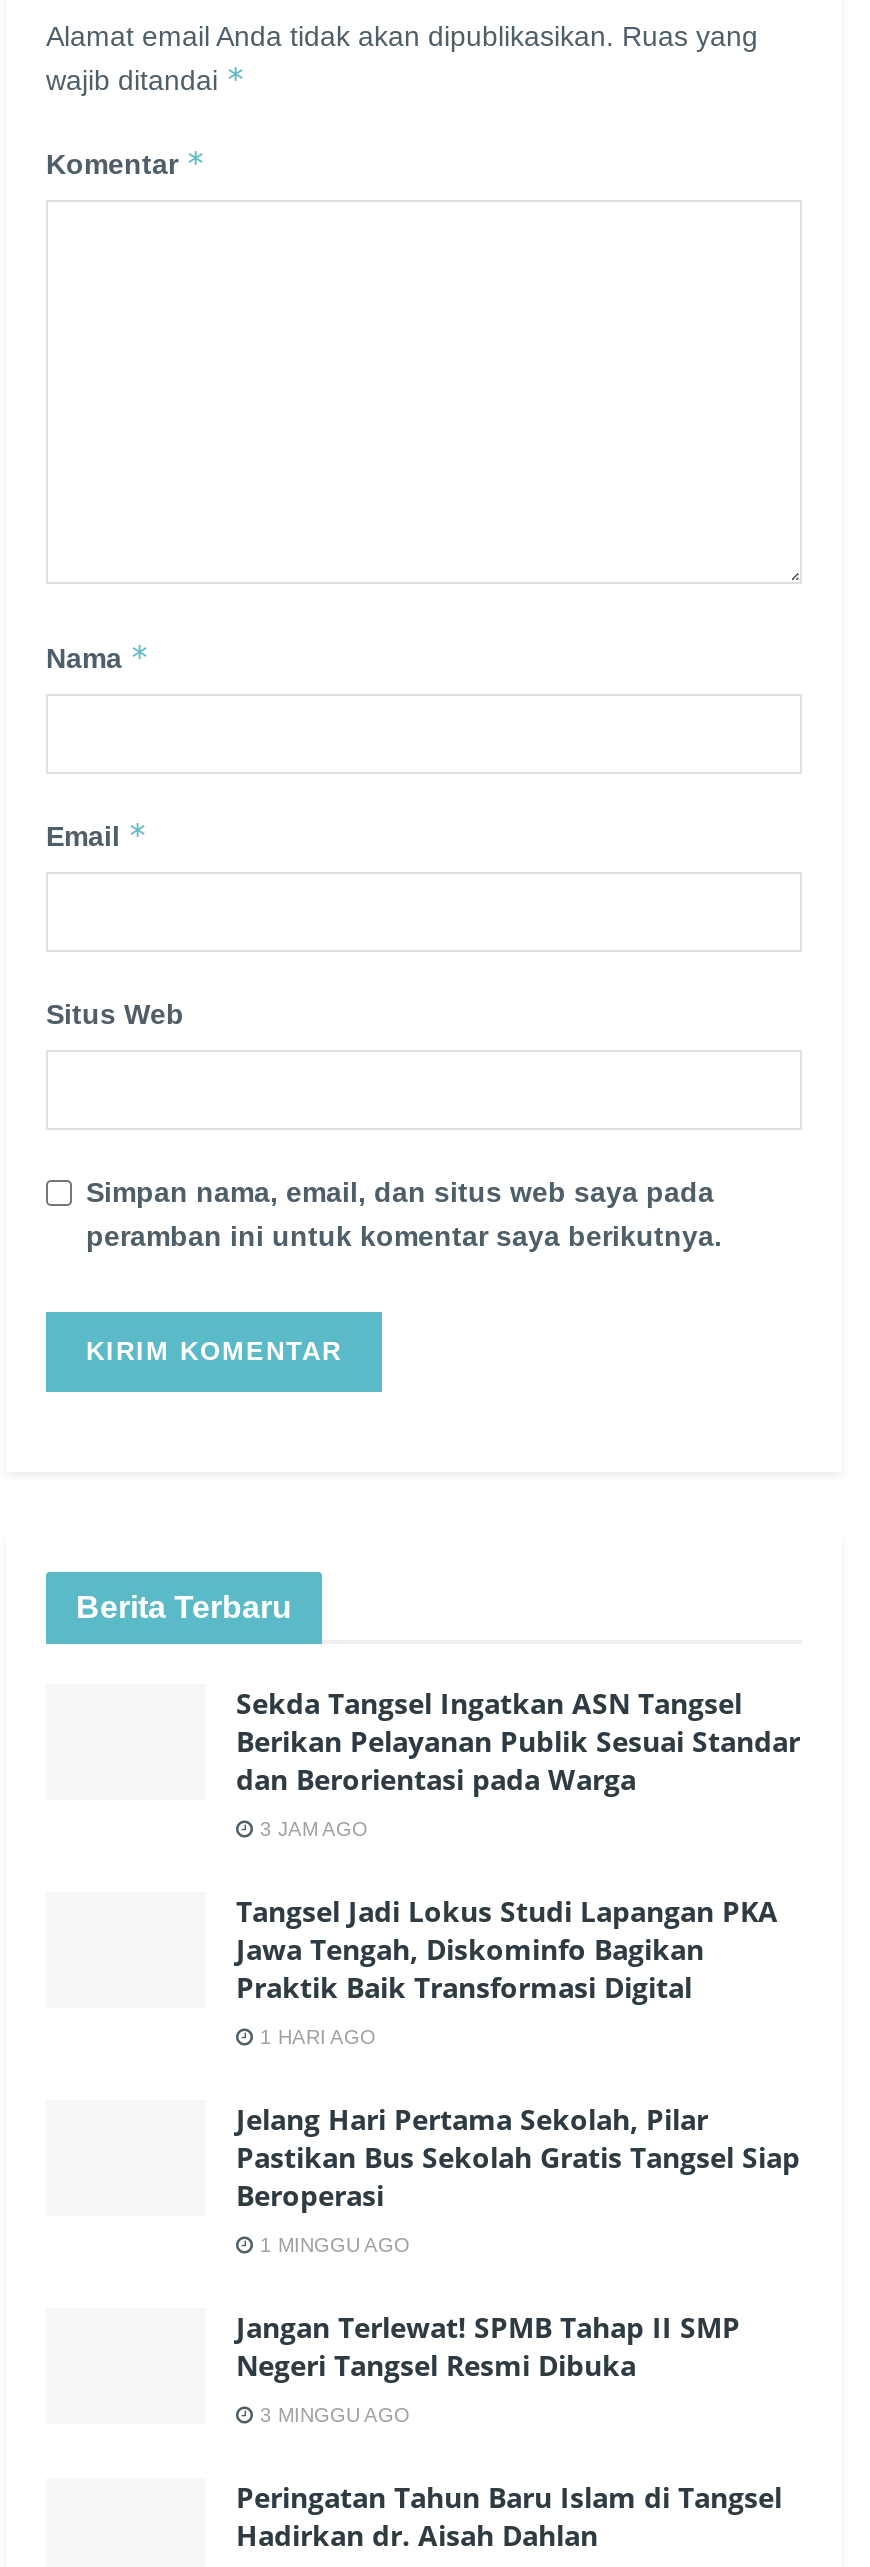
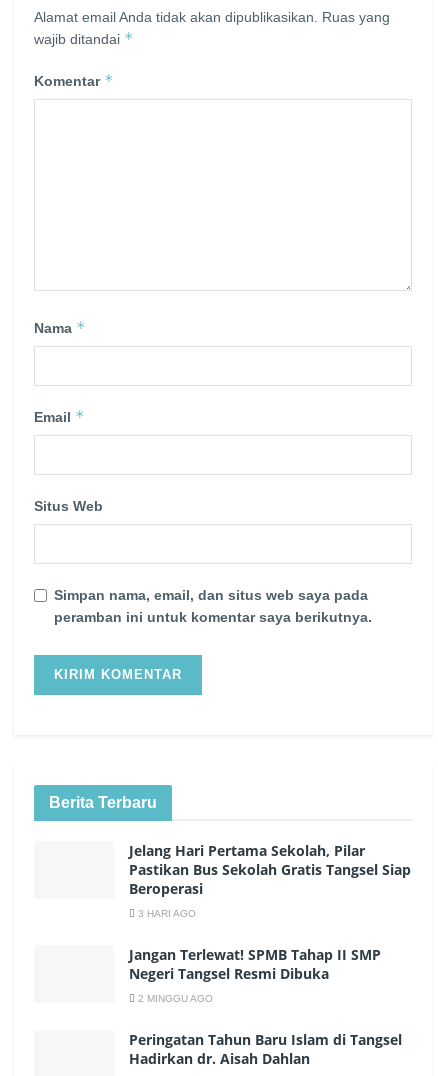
- Sekda Tangsel Ingatkan ASN Tangsel
- Berikan Pelayanan Publik Sesuai Standar
- dan Berorientasi pada Warga
- 3 JAM AGO
- Tangsel Jadi Lokus Studi Lapangan PKA
- Jawa Tengah, Diskominfo Bagikan
- Praktik Baik Transformasi Digital
- 1 HARI AGO

- 1 MINGGU AGO
+ 3 HARI AGO

- 3 MINGGU AGO
+ 2 MINGGU AGO
